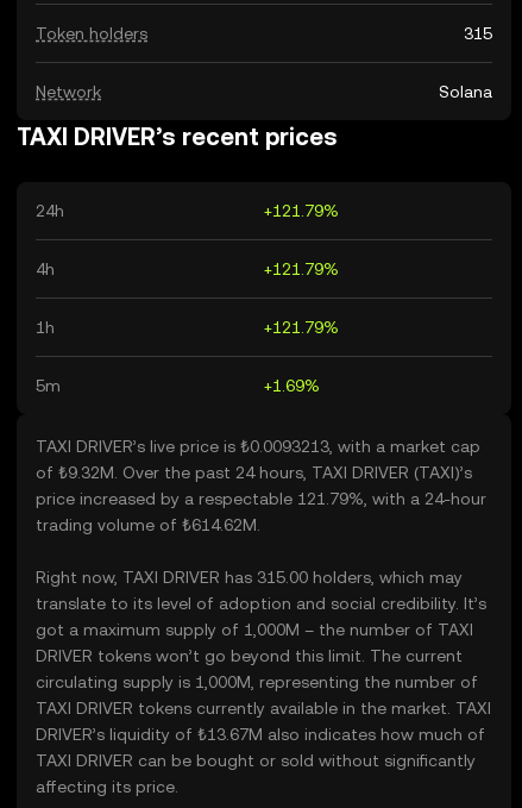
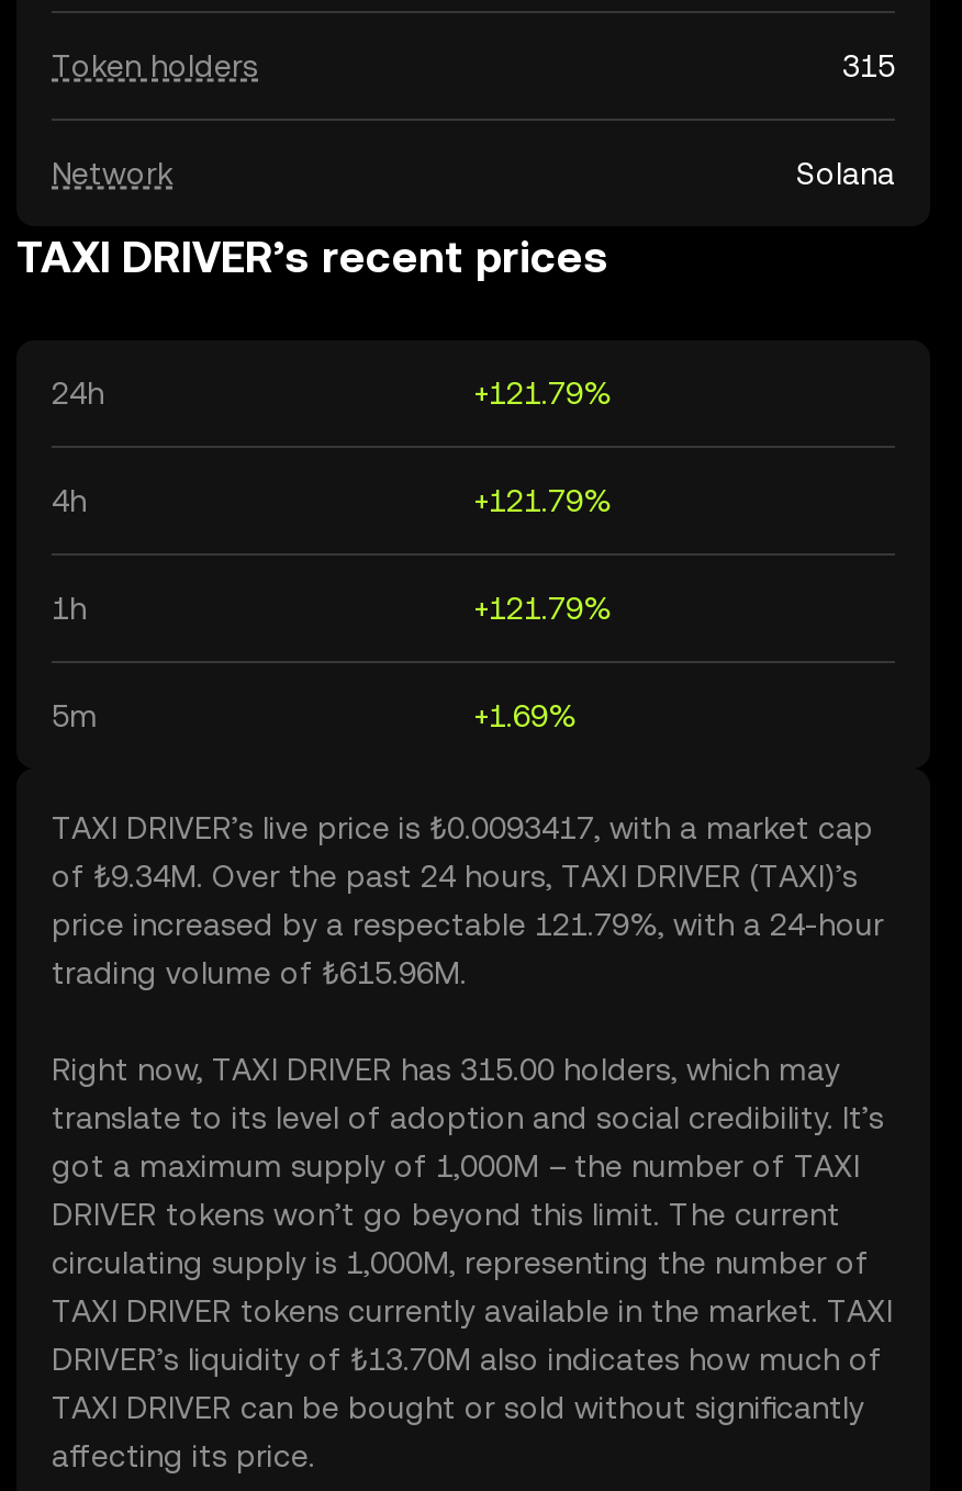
- TAXI DRIVER’s live price is ₺0.0093213, with a market cap
+ TAXI DRIVER’s live price is ₺0.0093417, with a market cap

- of ₺9.32M. Over the past 24 hours, TAXI DRIVER (TAXI)’s
+ of ₺9.34M. Over the past 24 hours, TAXI DRIVER (TAXI)’s

- trading volume of ₺614.62M.
+ trading volume of ₺615.96M.

- DRIVER’s liquidity of ₺13.67M also indicates how much of
+ DRIVER’s liquidity of ₺13.70M also indicates how much of
